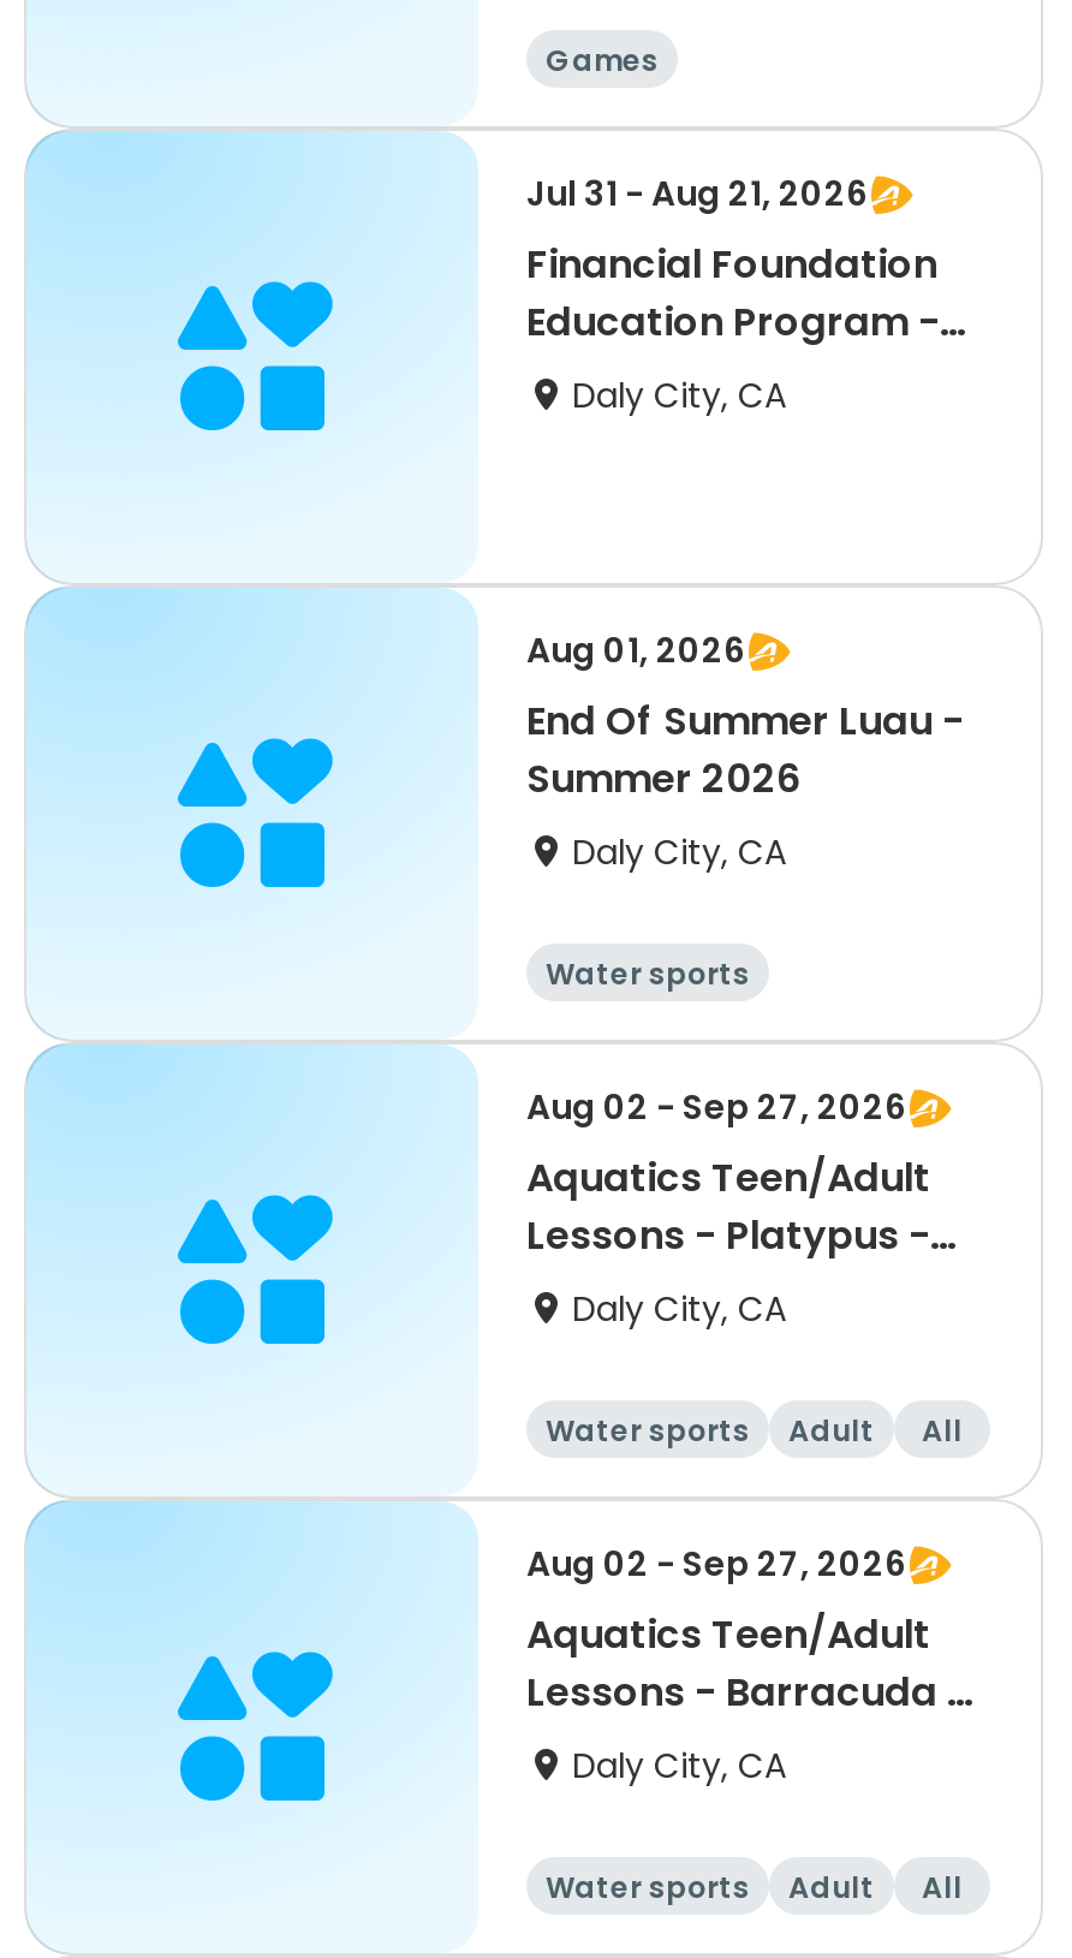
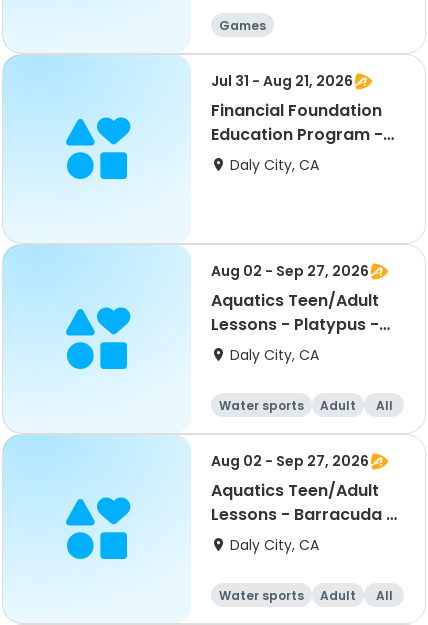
- Aug 01, 2026
- End Of Summer Luau -
- Summer 2026
- Daly City, CA
- Water sports
